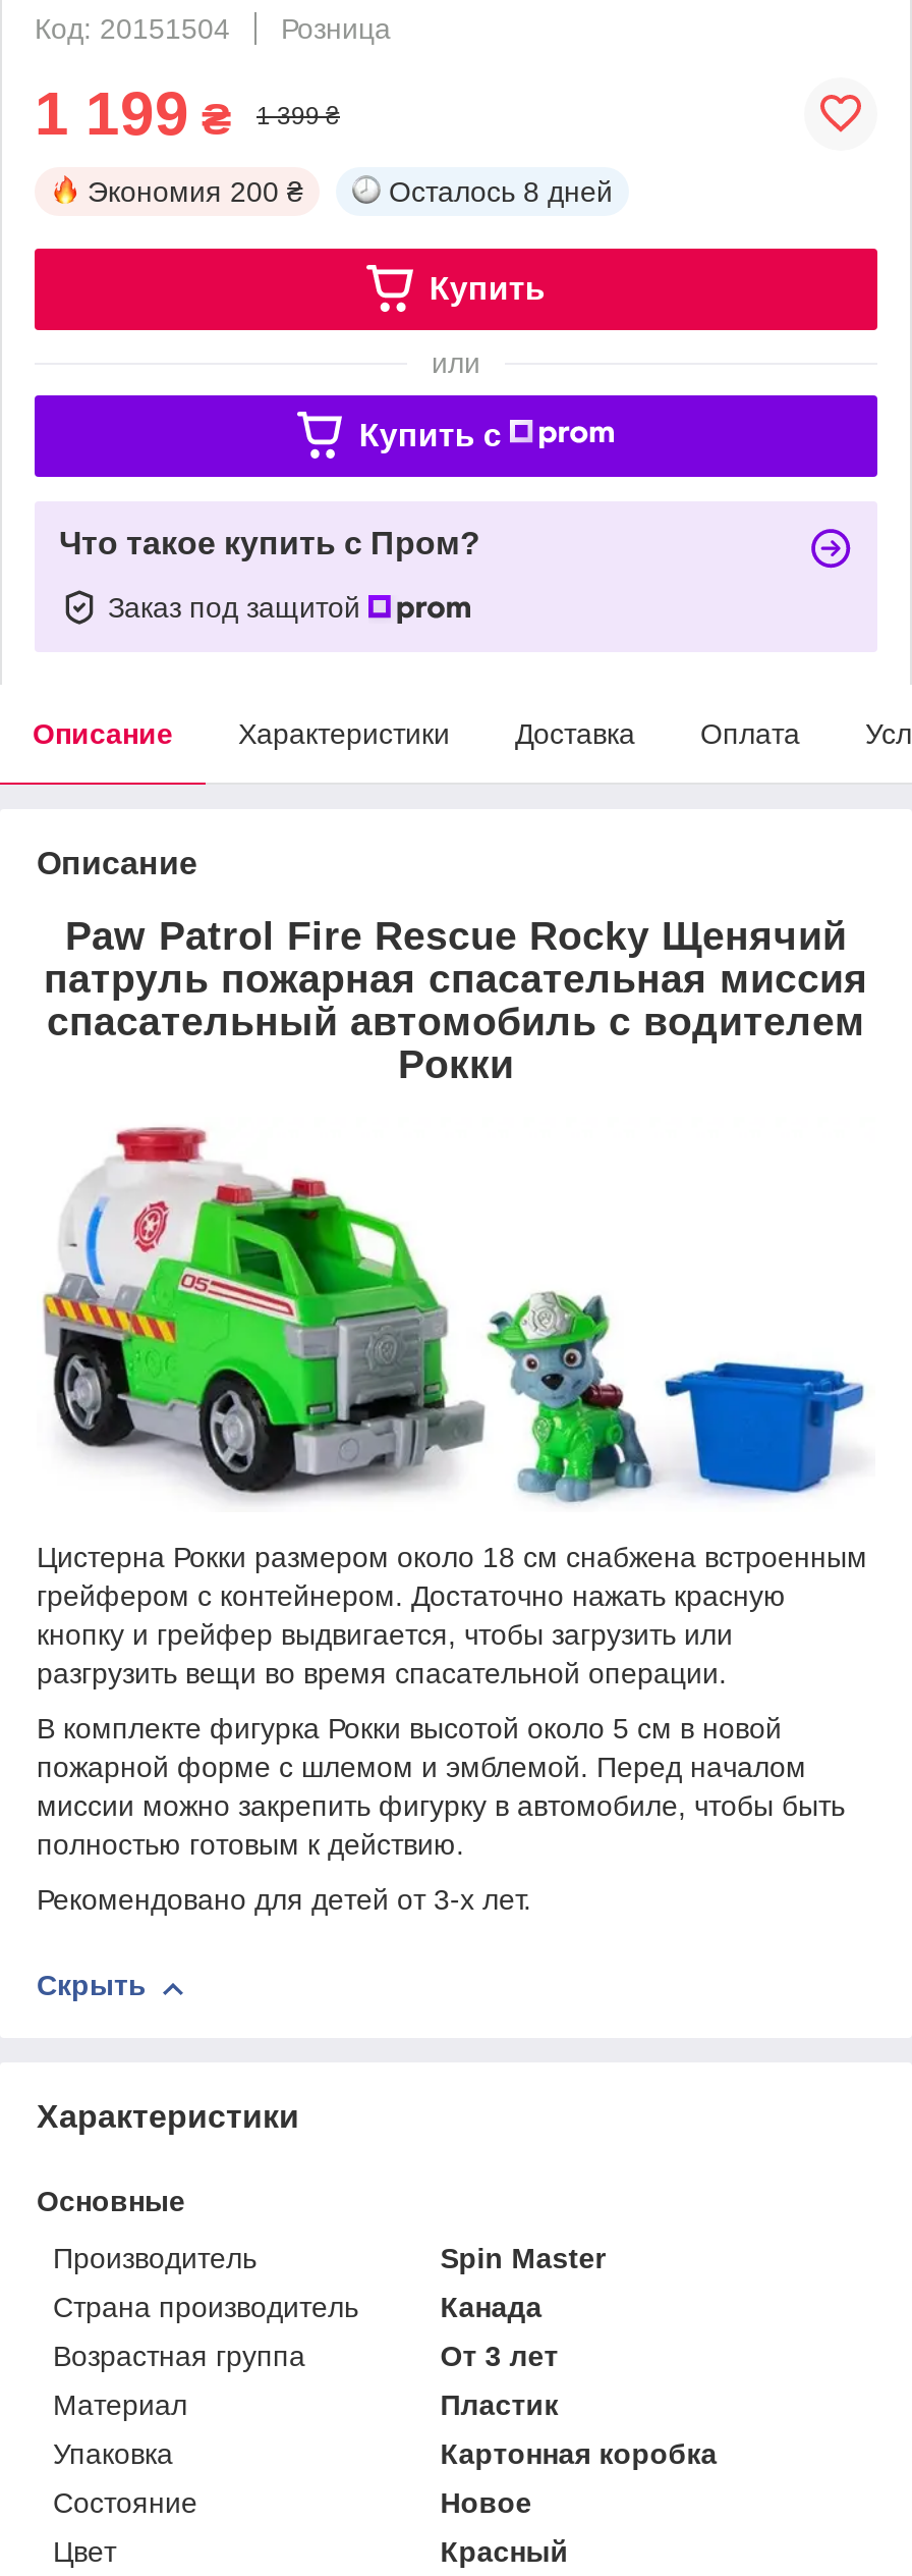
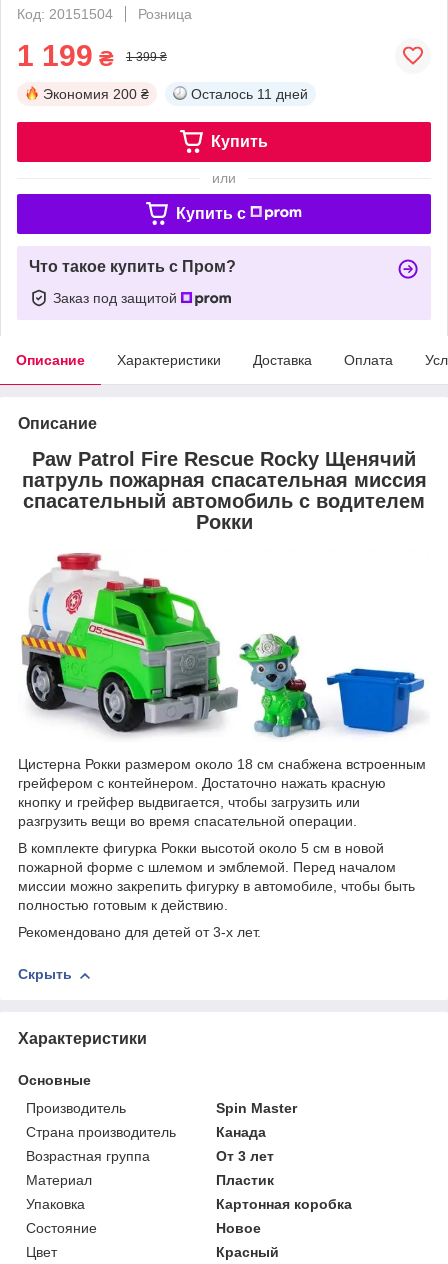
- Осталось 8 дней
+ Осталось 11 дней
